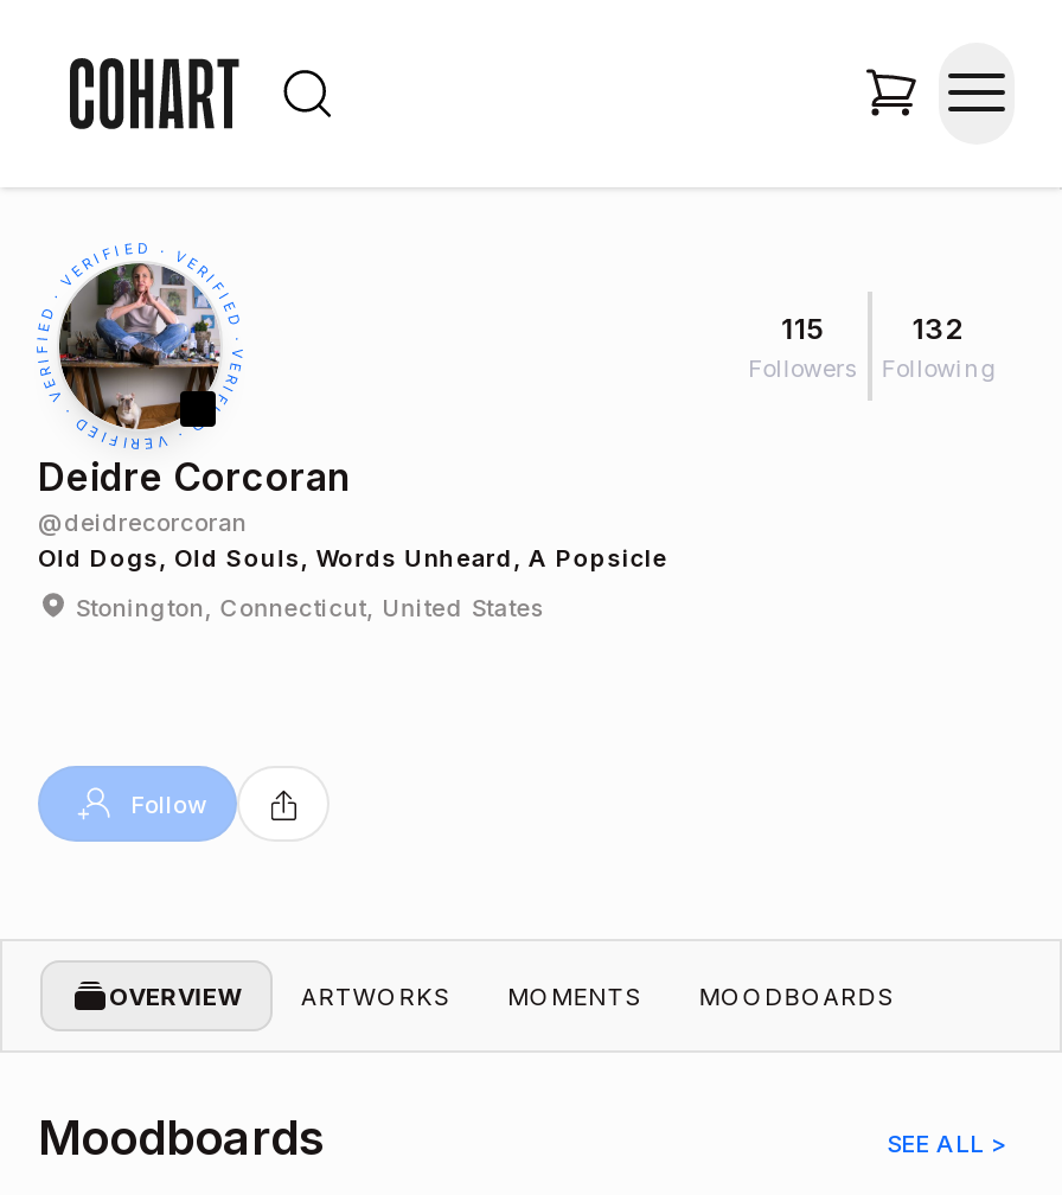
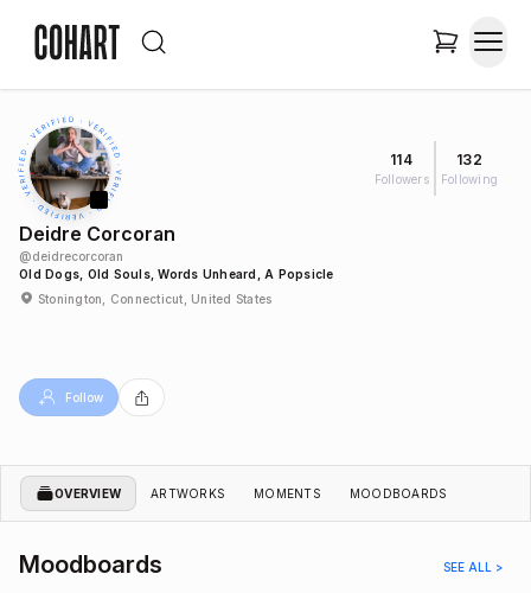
- 115
+ 114
